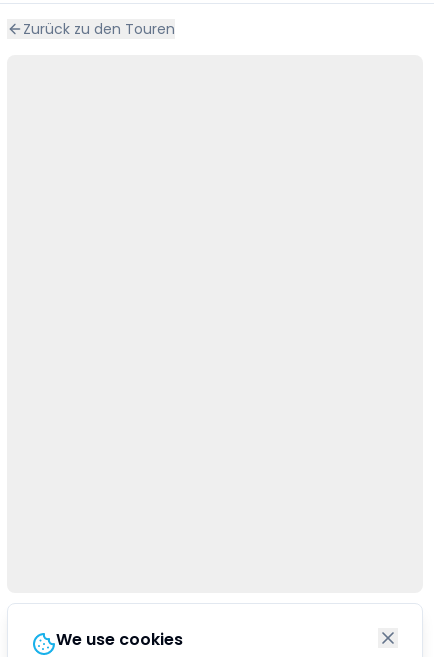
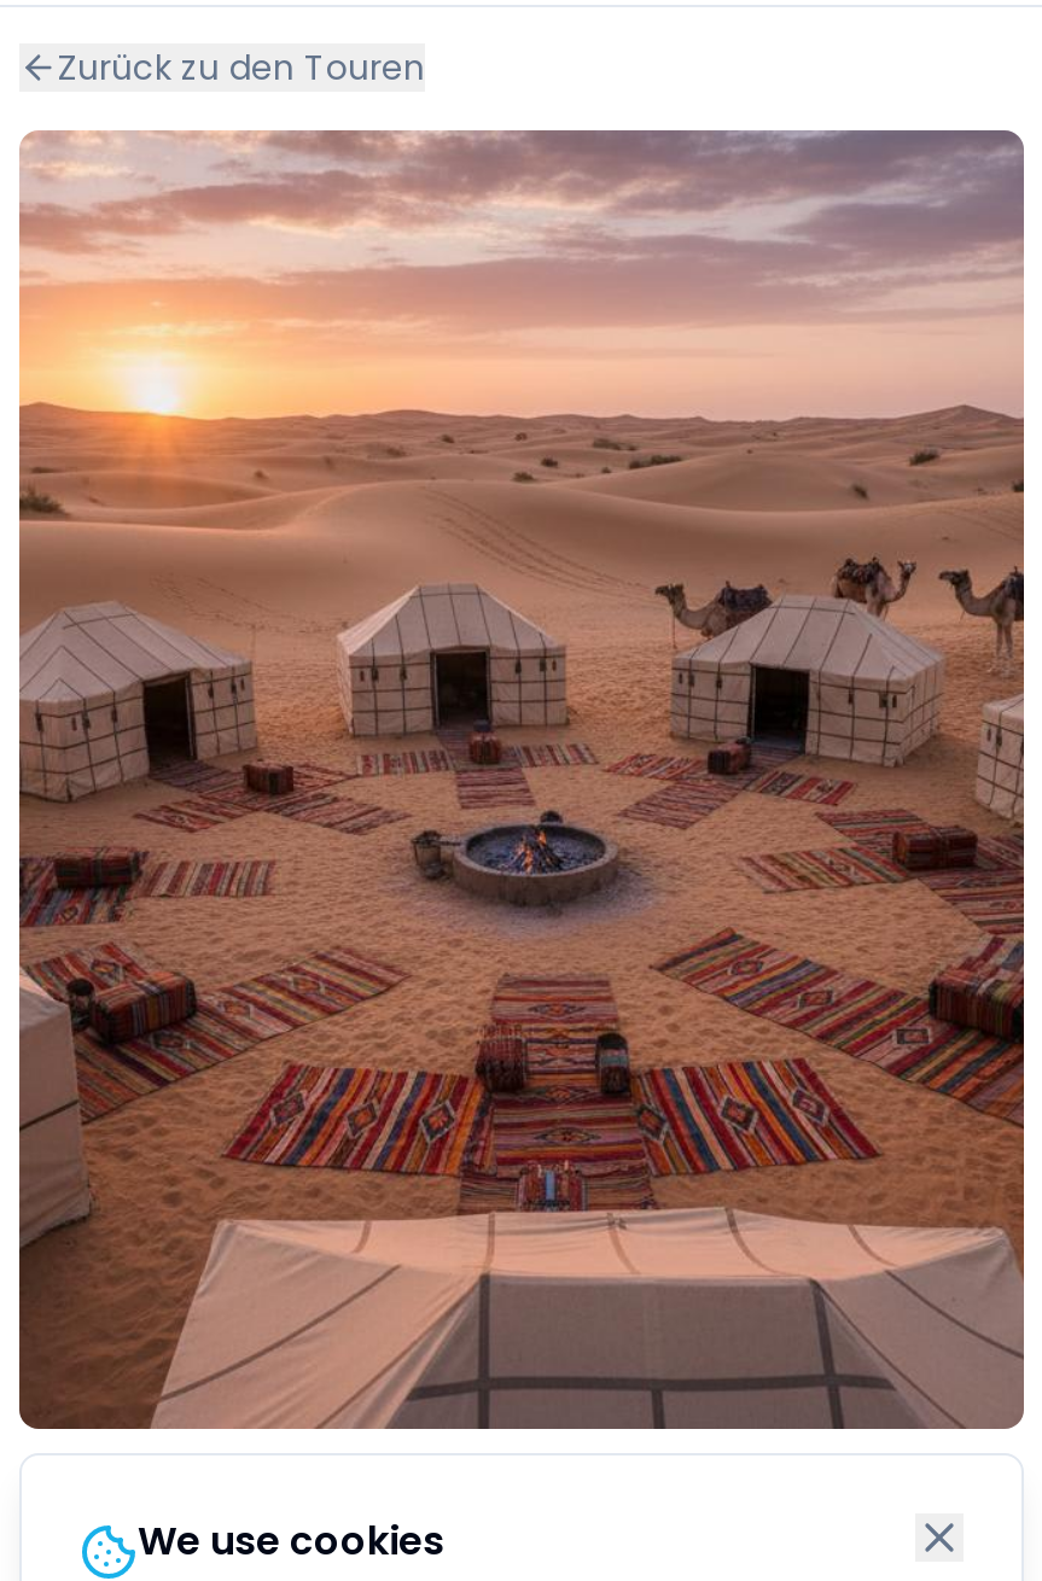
+ [image]
